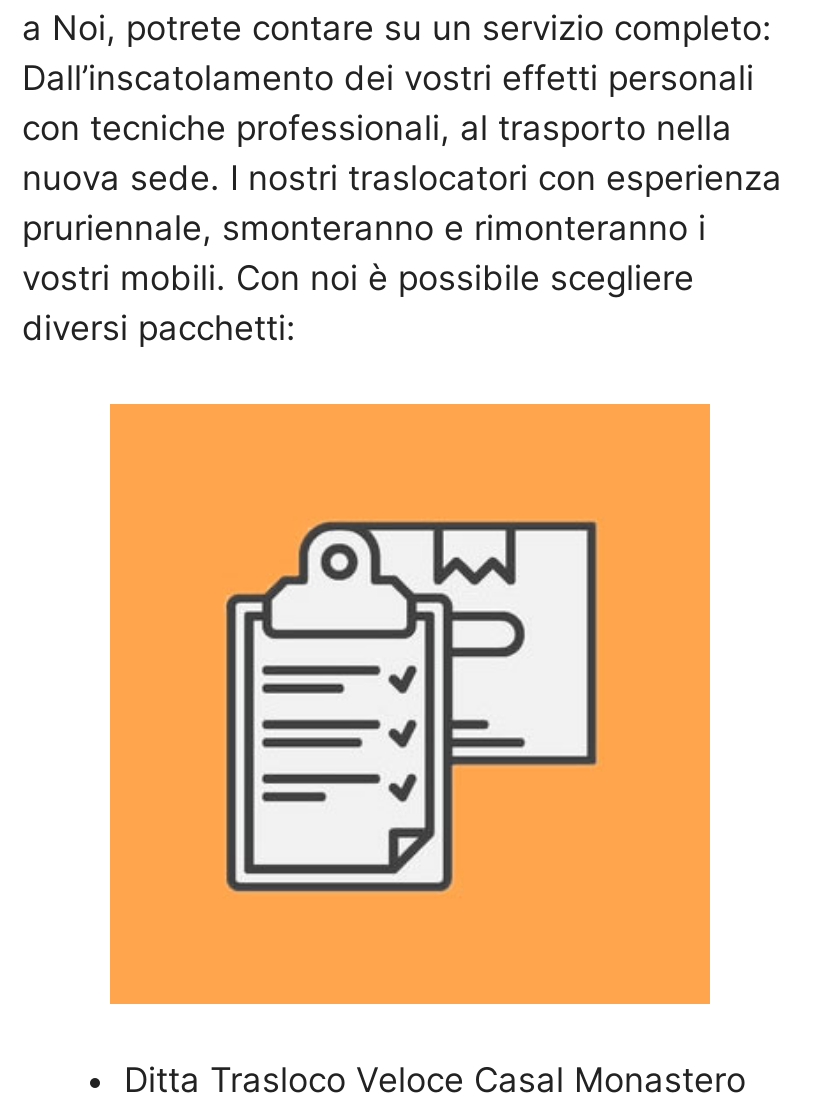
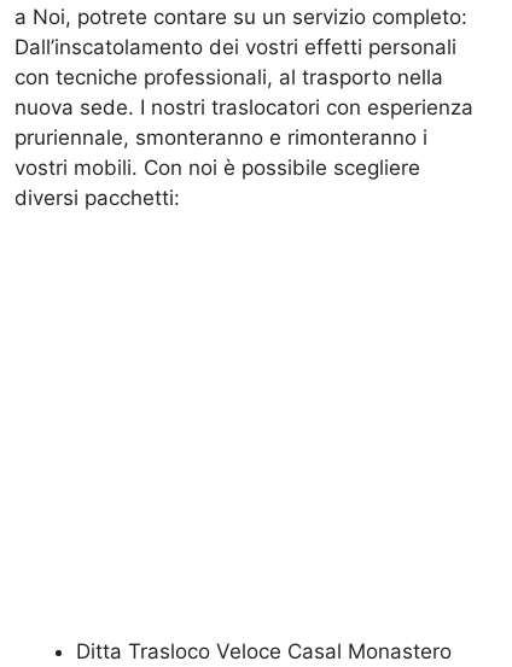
- [image]
